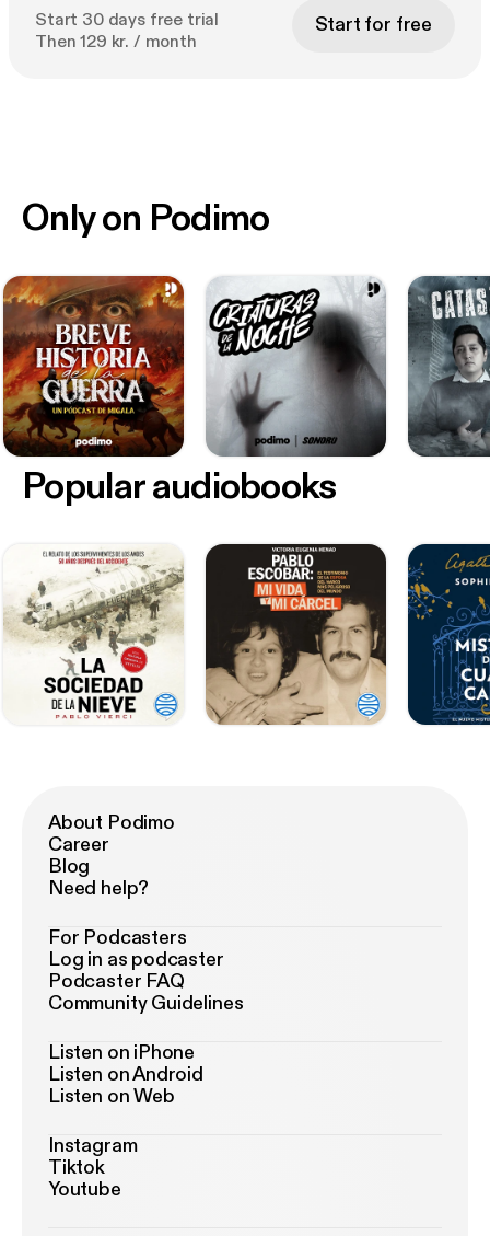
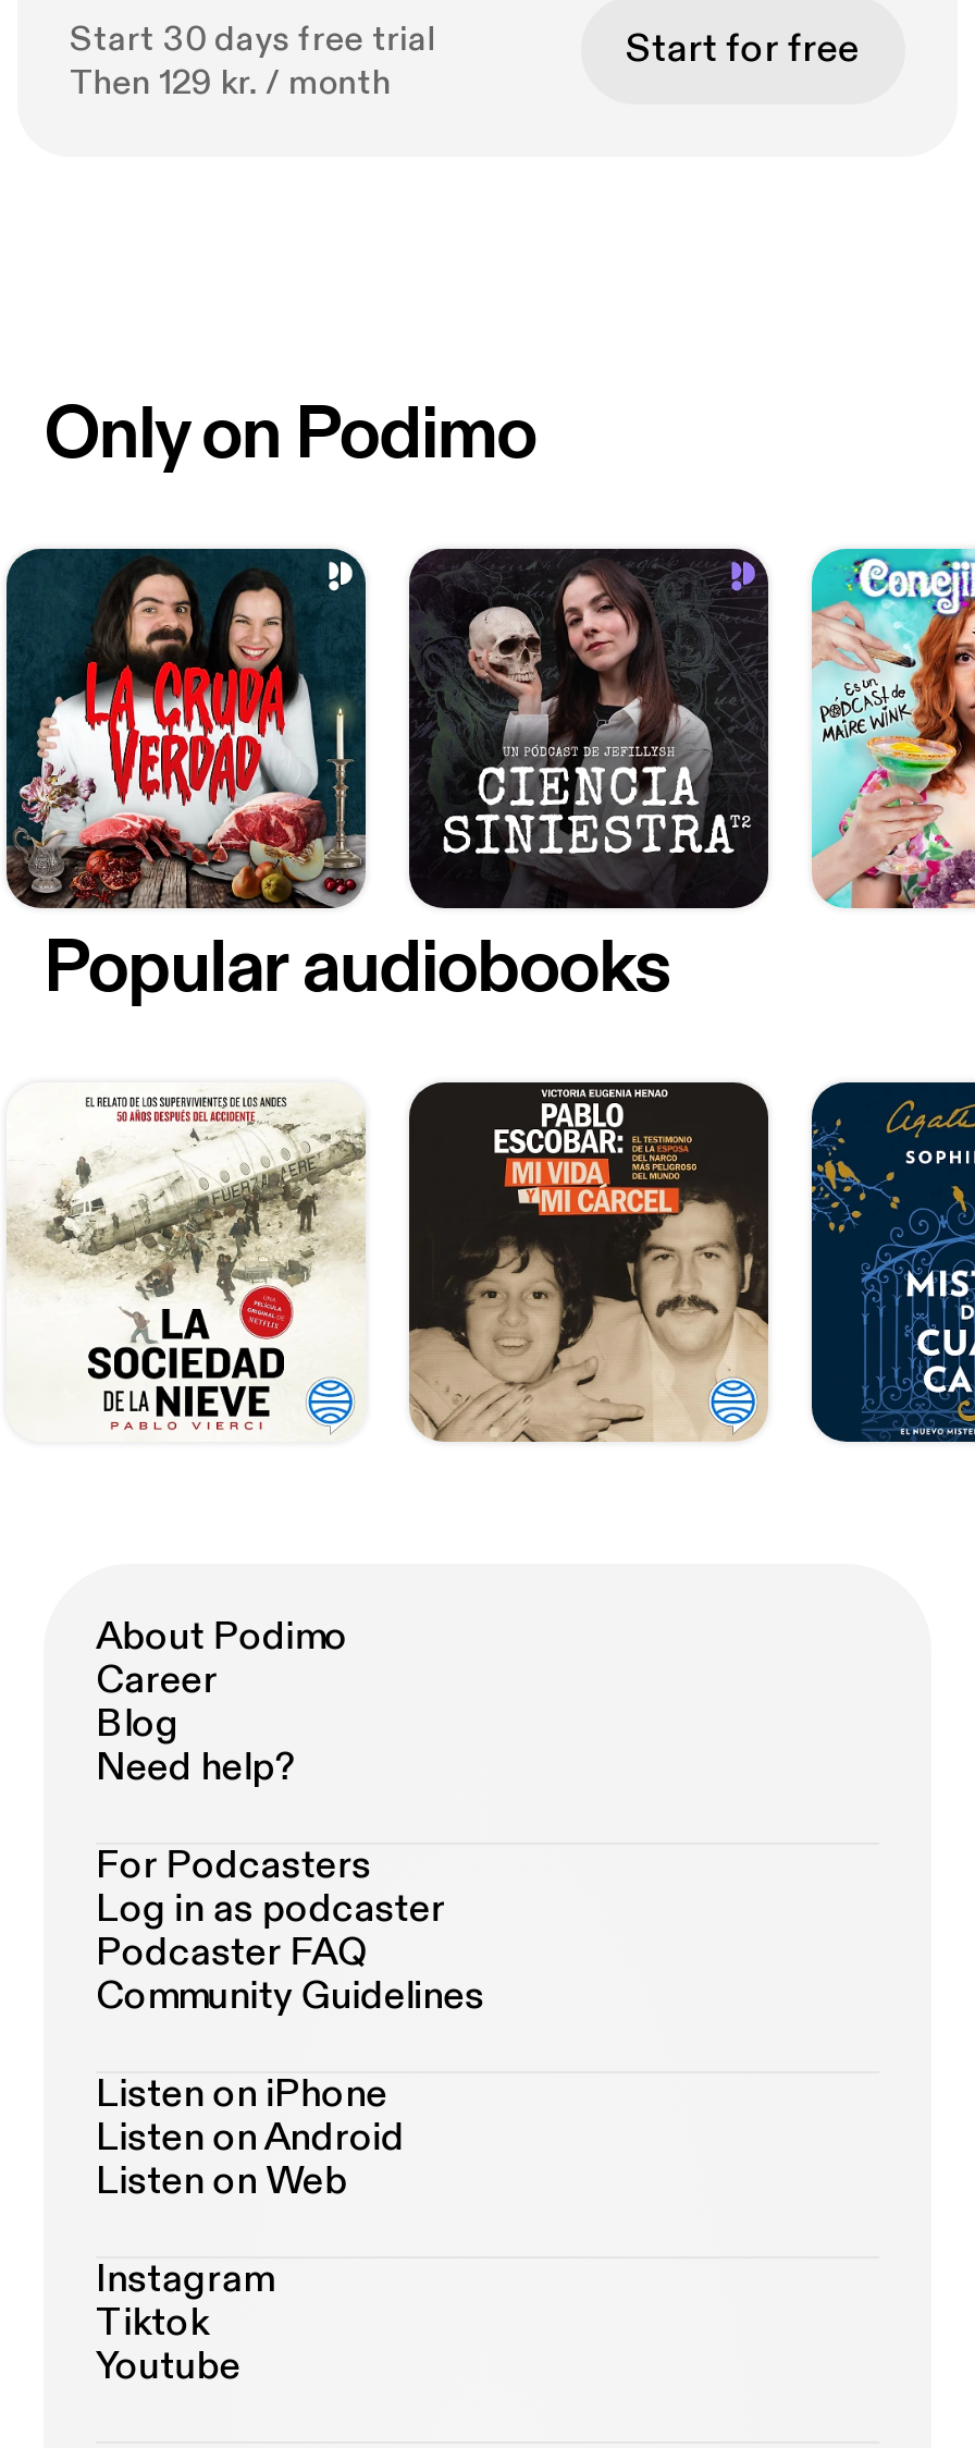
- [image]
+ [image]

- [image]
+ [image]

- [image]
+ [image]
